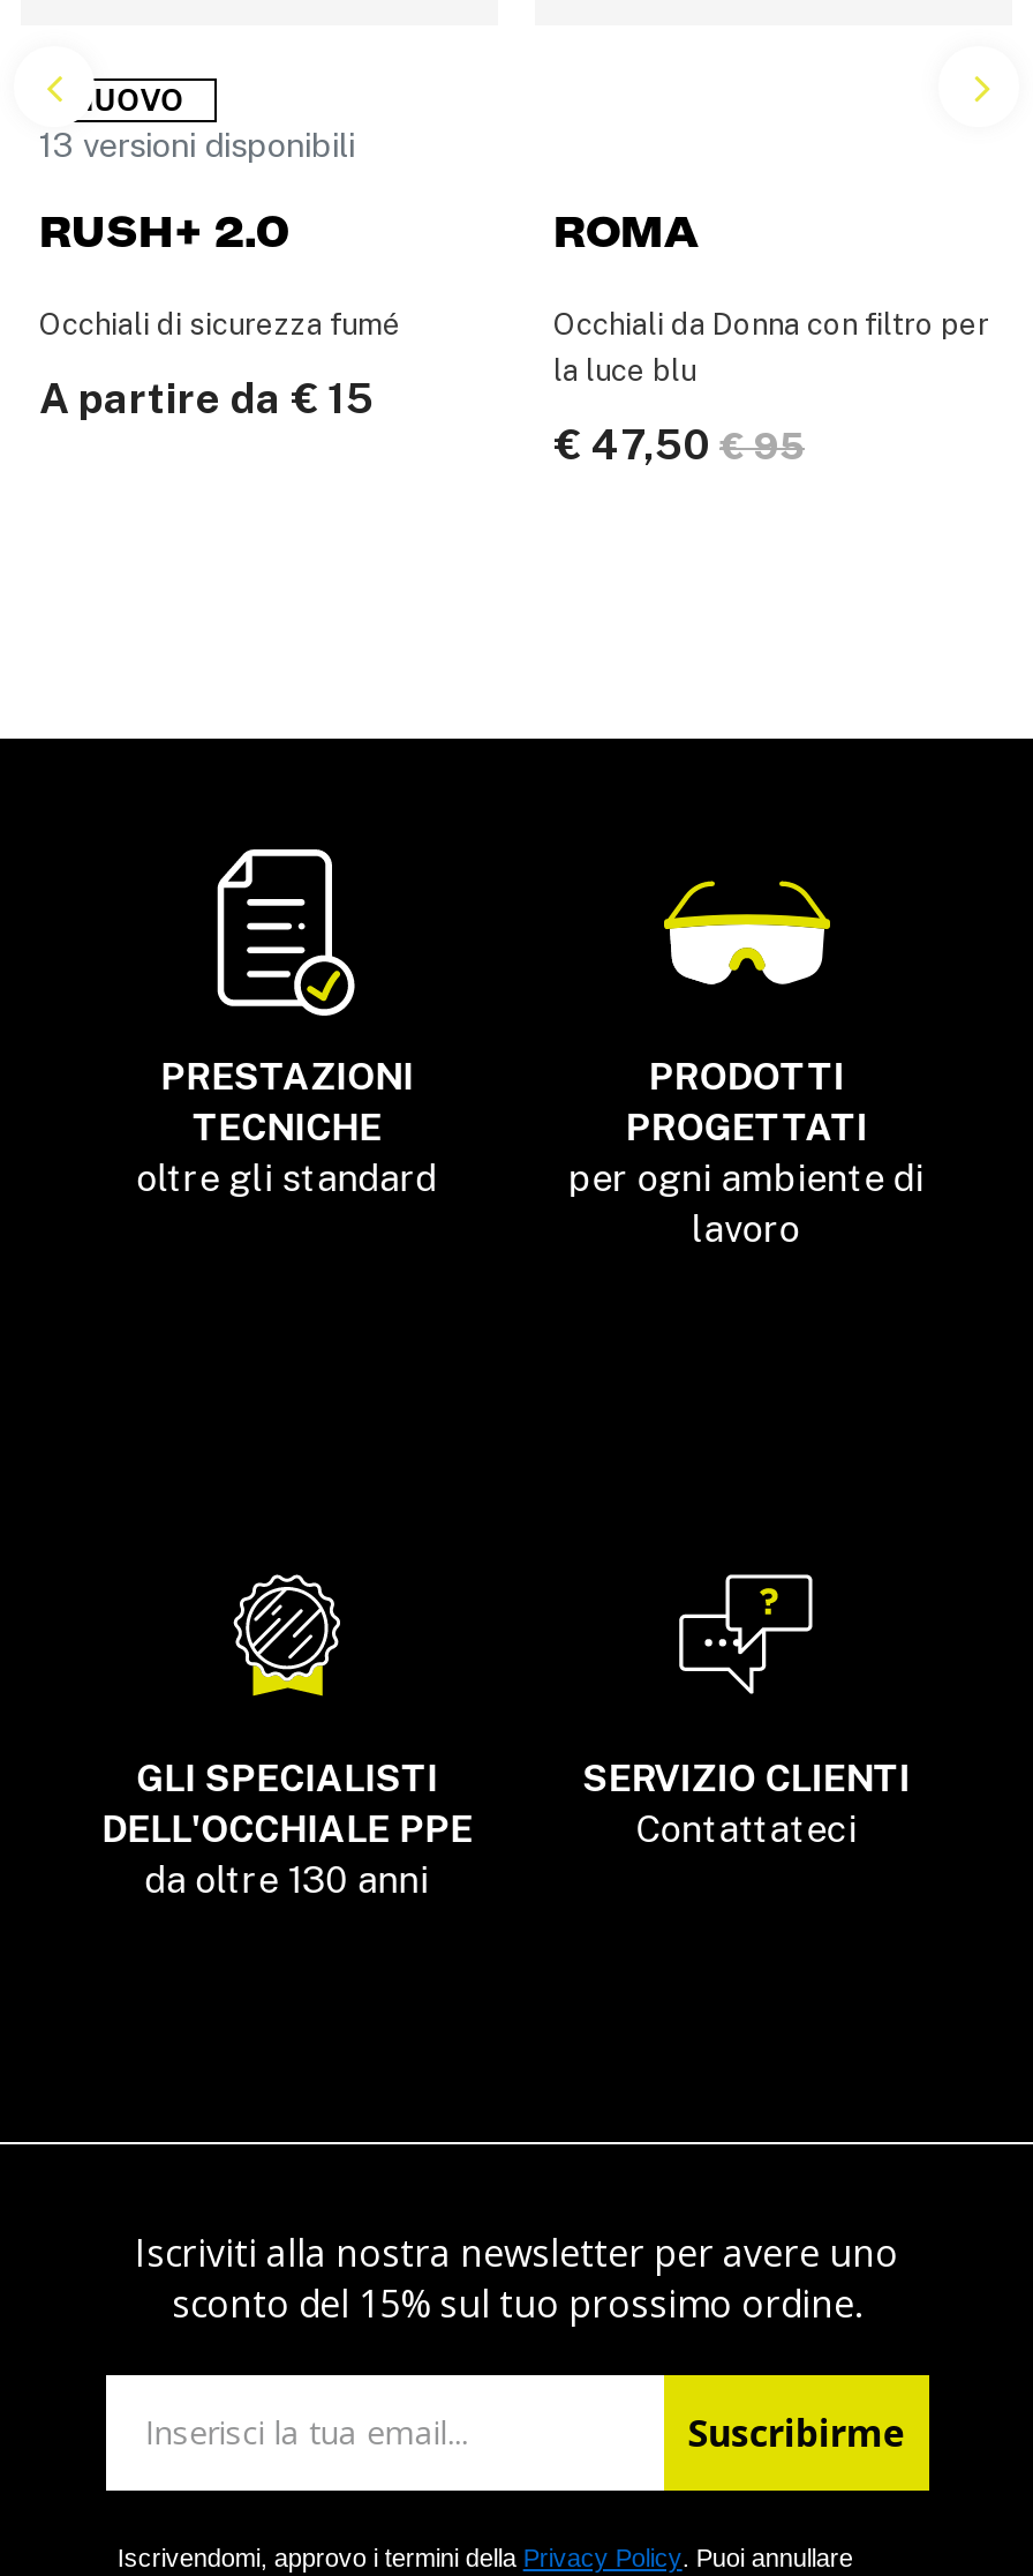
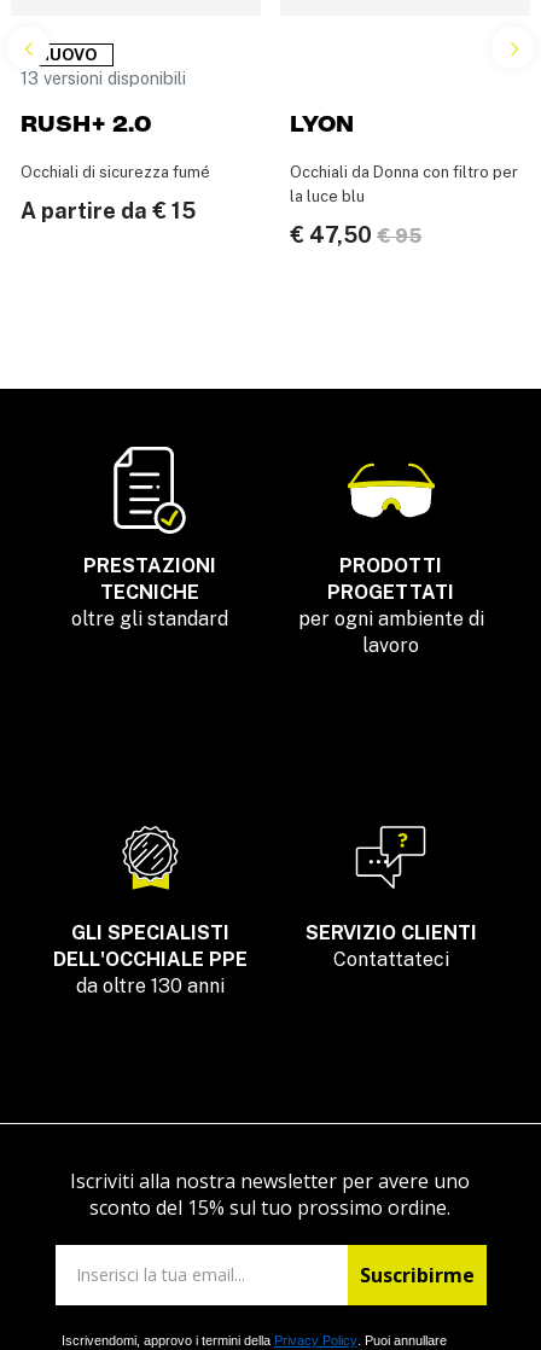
- ROMA
+ LYON
